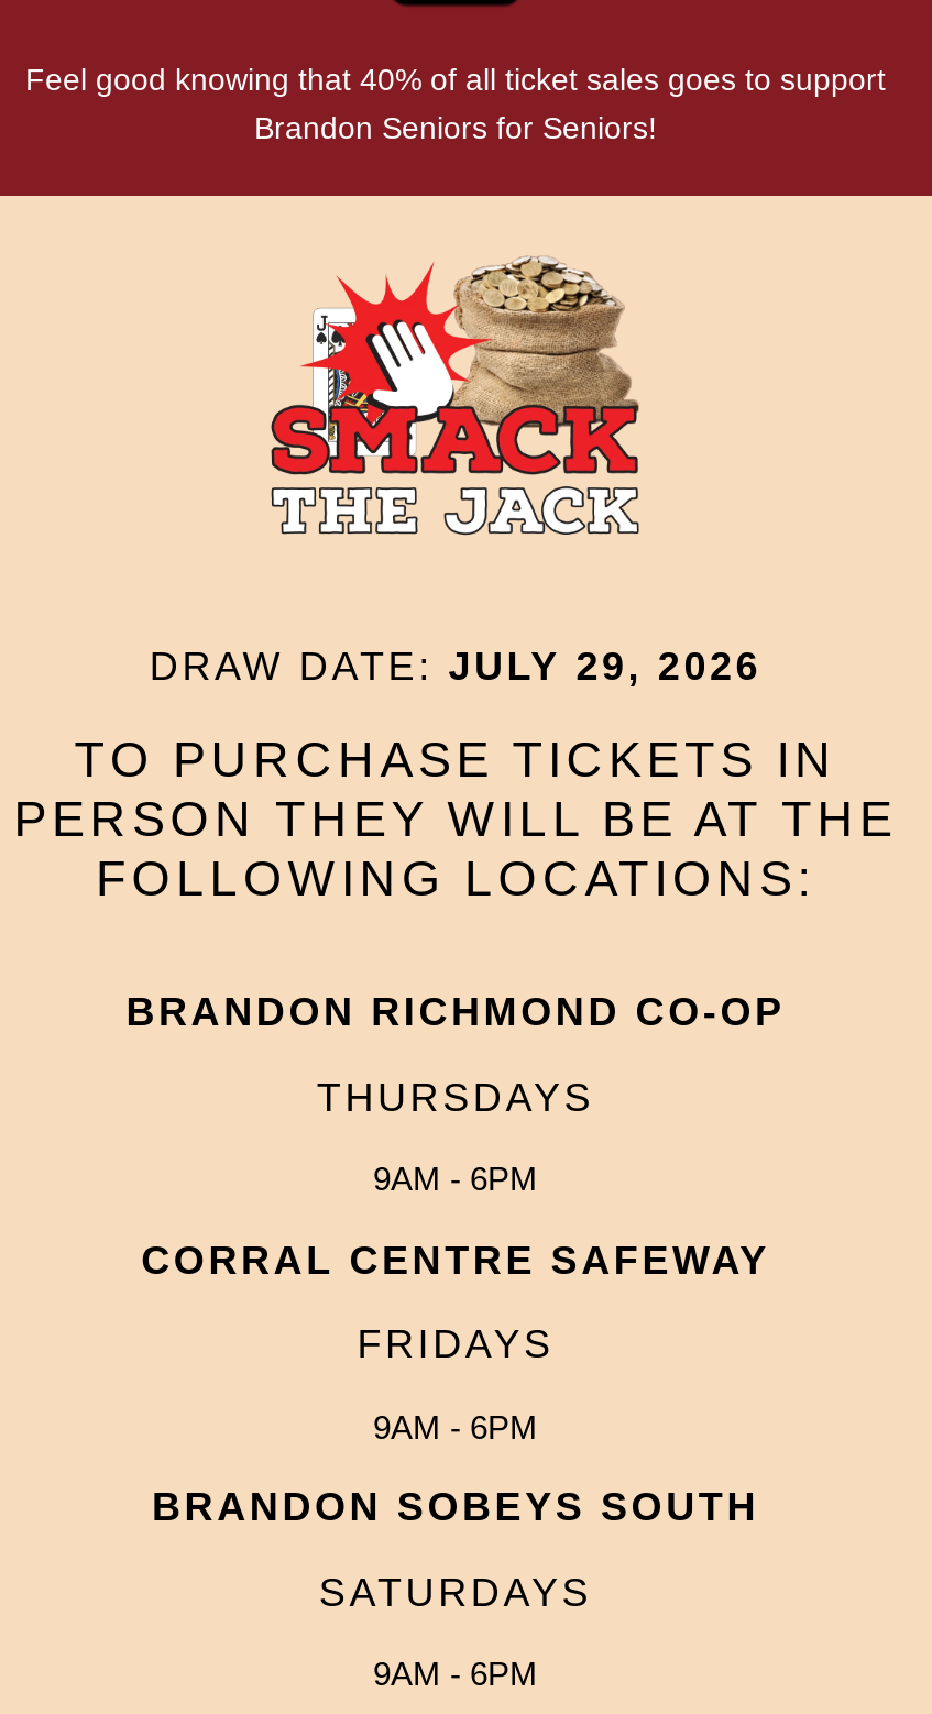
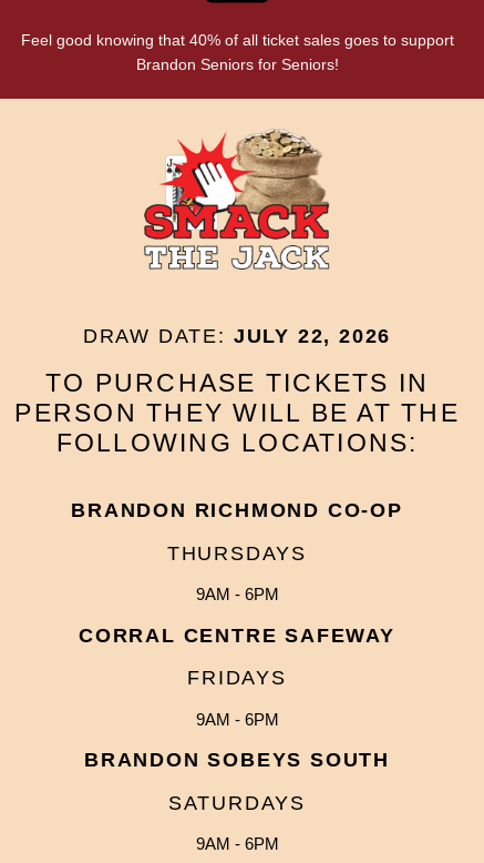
- DRAW DATE: JULY 29, 2026
+ DRAW DATE: JULY 22, 2026
